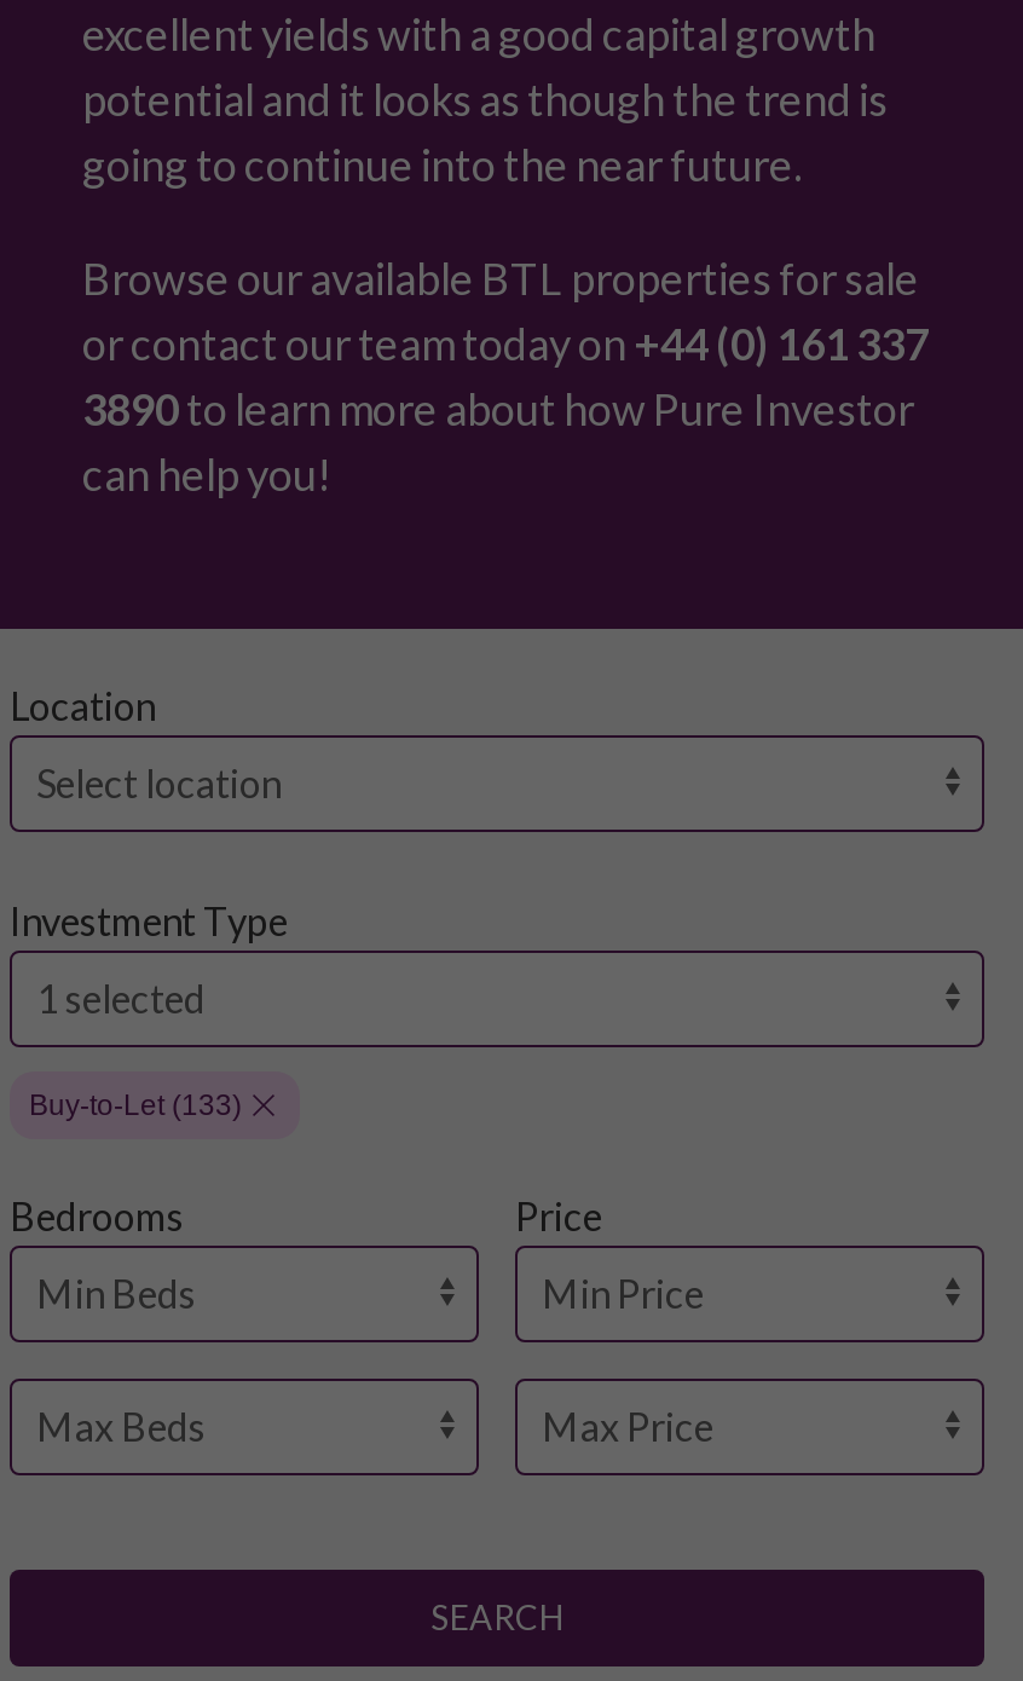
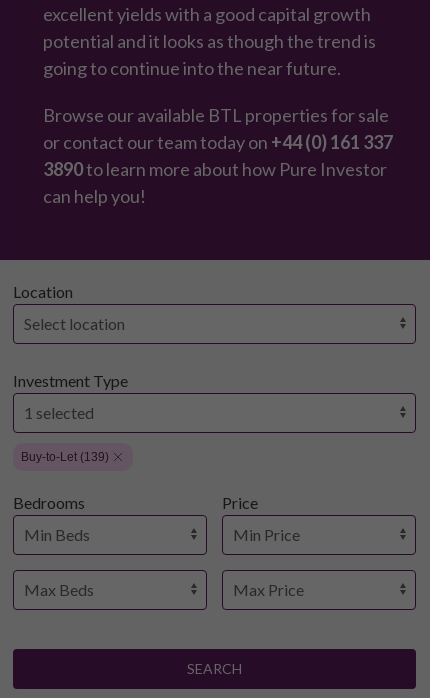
- Buy-to-Let (133)
+ Buy-to-Let (139)
